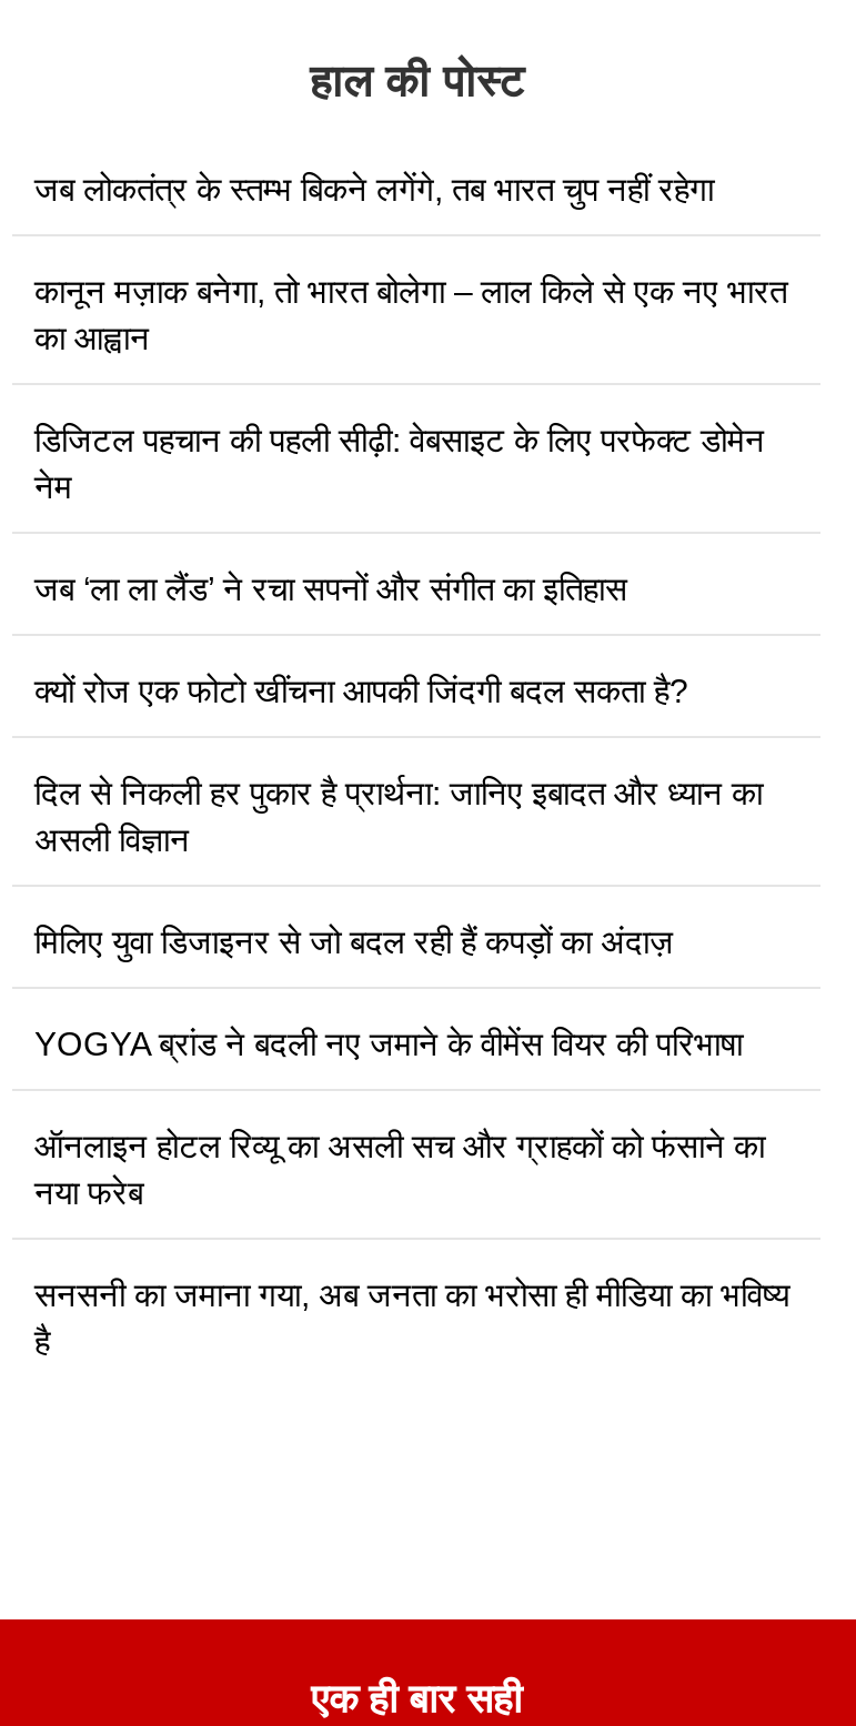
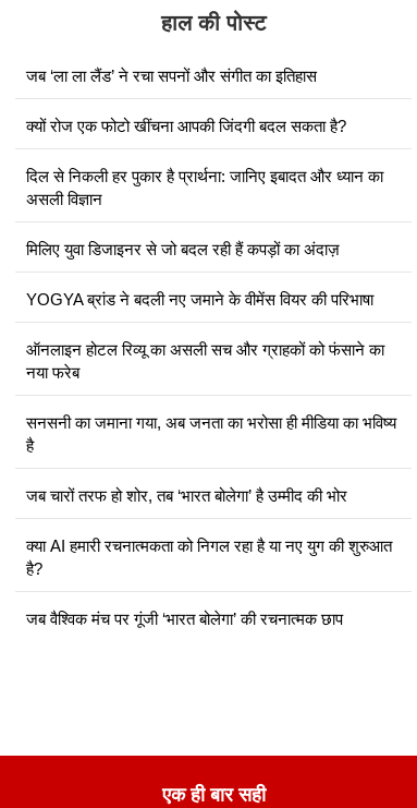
- जब लोकतंत्र के स्तम्भ बिकने लगेंगे, तब भारत चुप नहीं रहेगा
- कानून मज़ाक बनेगा, तो भारत बोलेगा – लाल किले से एक नए भारत
- का आह्वान
- डिजिटल पहचान की पहली सीढ़ी: वेबसाइट के लिए परफेक्ट डोमेन
- नेम

moved up: जब ‘ला ला लैंड’ ने रचा सपनों और संगीत का इतिहास | क्यों रोज एक फोटो खींचना आपकी जिंदगी बदल सकता है? | दिल से निकली हर पुकार है प्रार्थना: जानिए इबादत और ध्यान का | ... | सनसनी का जमाना गया, अब जनता का भरोसा ही मीडिया का भविष्य | है

+ जब चारों तरफ हो शोर, तब ‘भारत बोलेगा’ है उम्मीद की भोर
+ क्या AI हमारी रचनात्मकता को निगल रहा है या नए युग की शुरुआत
+ है?
+ जब वैश्विक मंच पर गूंजी ‘भारत बोलेगा’ की रचनात्मक छाप
